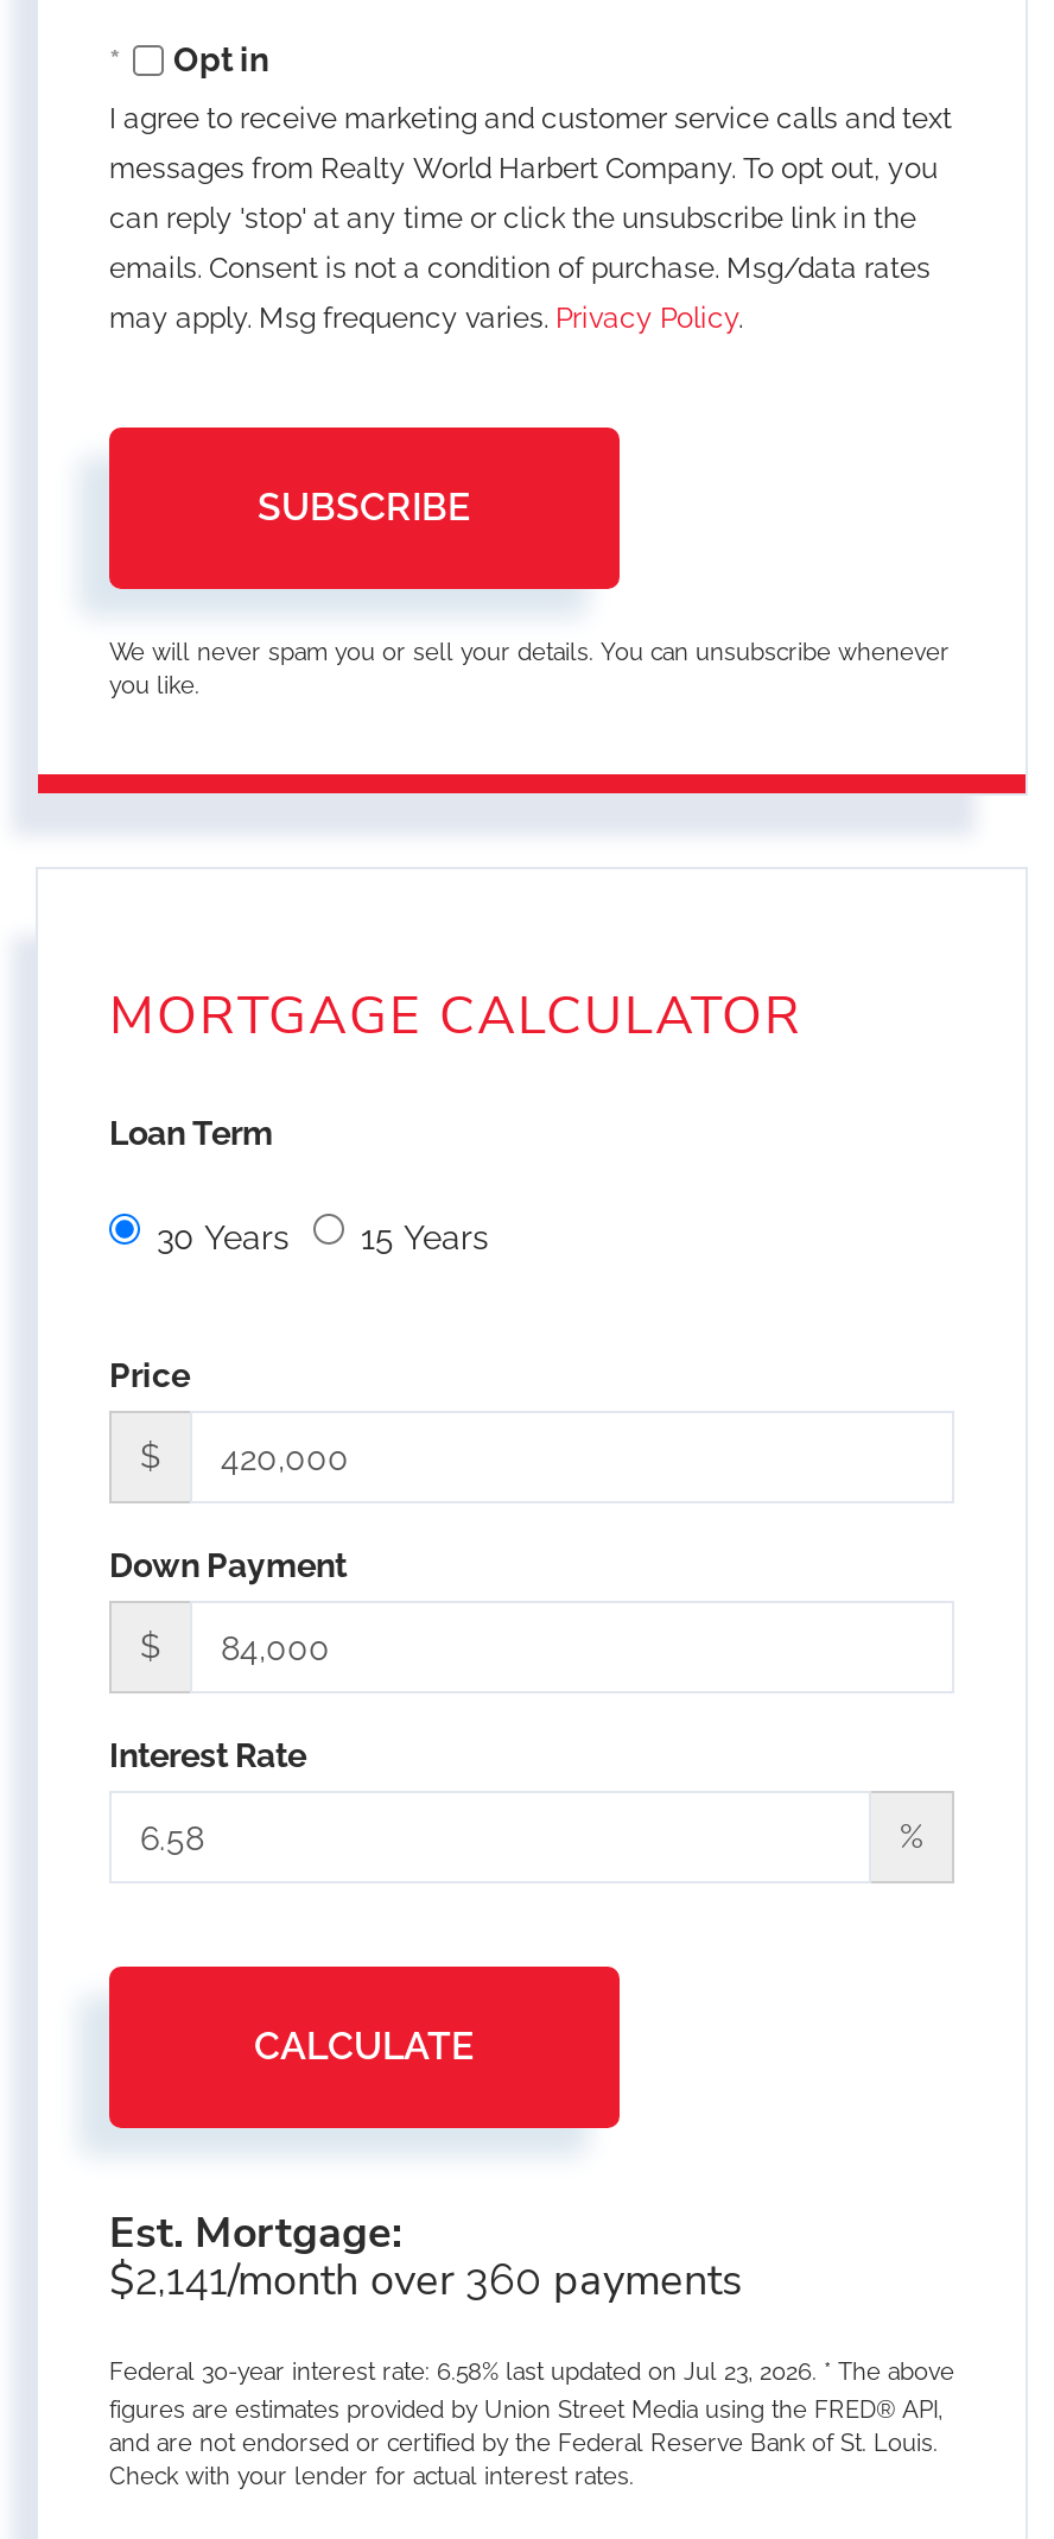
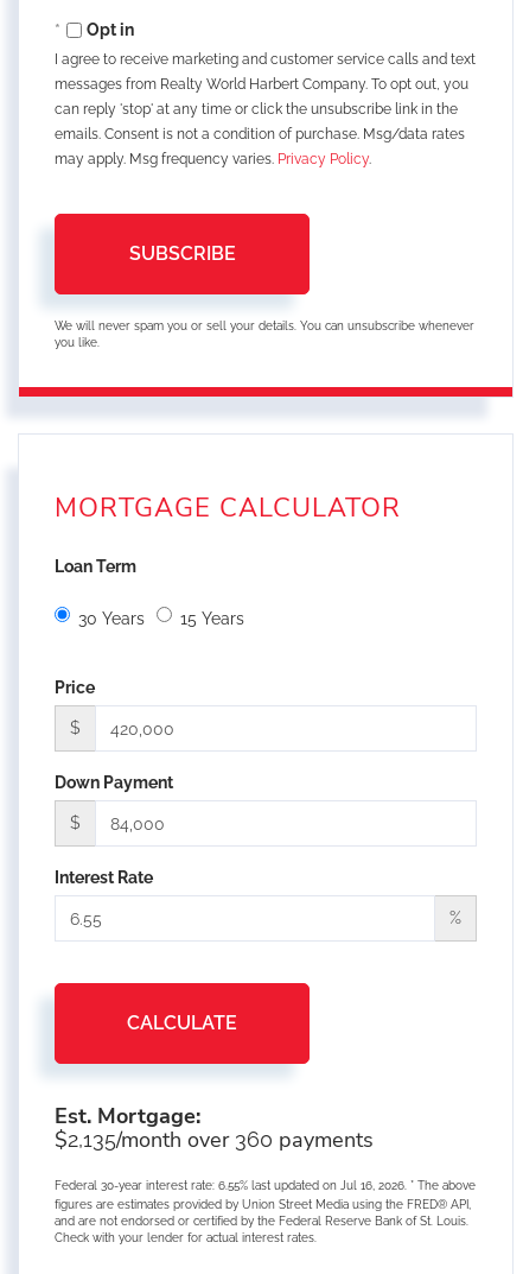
- $2,141/month over 360 payments
+ $2,135/month over 360 payments

- Federal 30-year interest rate: 6.58% last updated on Jul 23, 2026. * The above
+ Federal 30-year interest rate: 6.55% last updated on Jul 16, 2026. * The above
